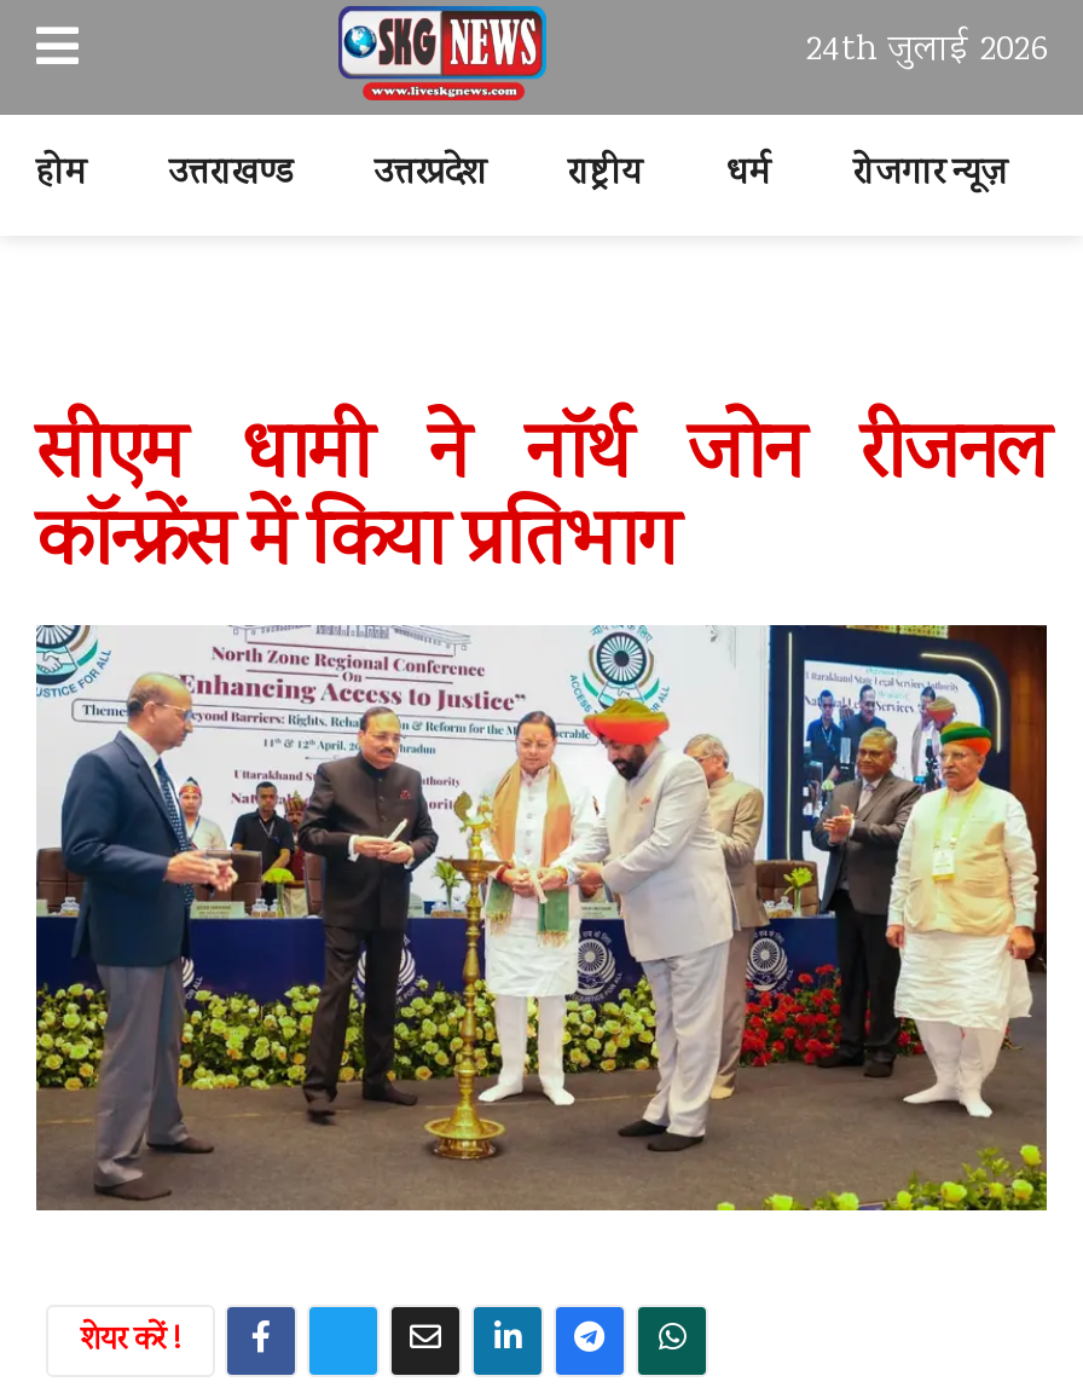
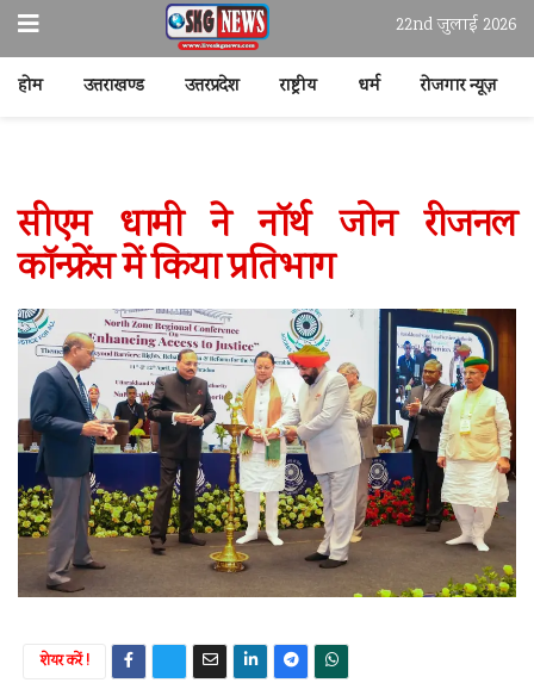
- 24th जुलाई 2026
+ 22nd जुलाई 2026
